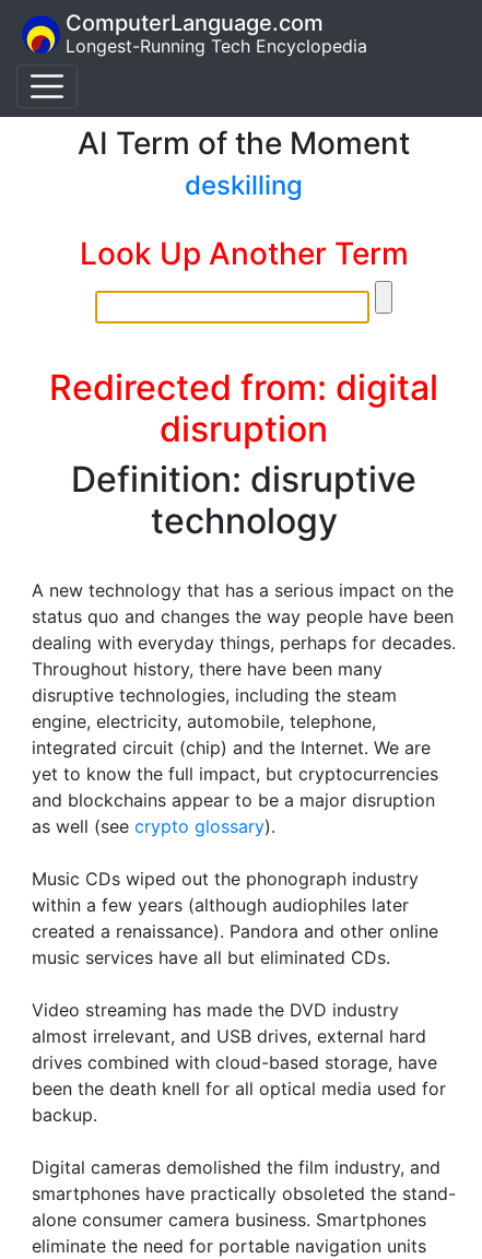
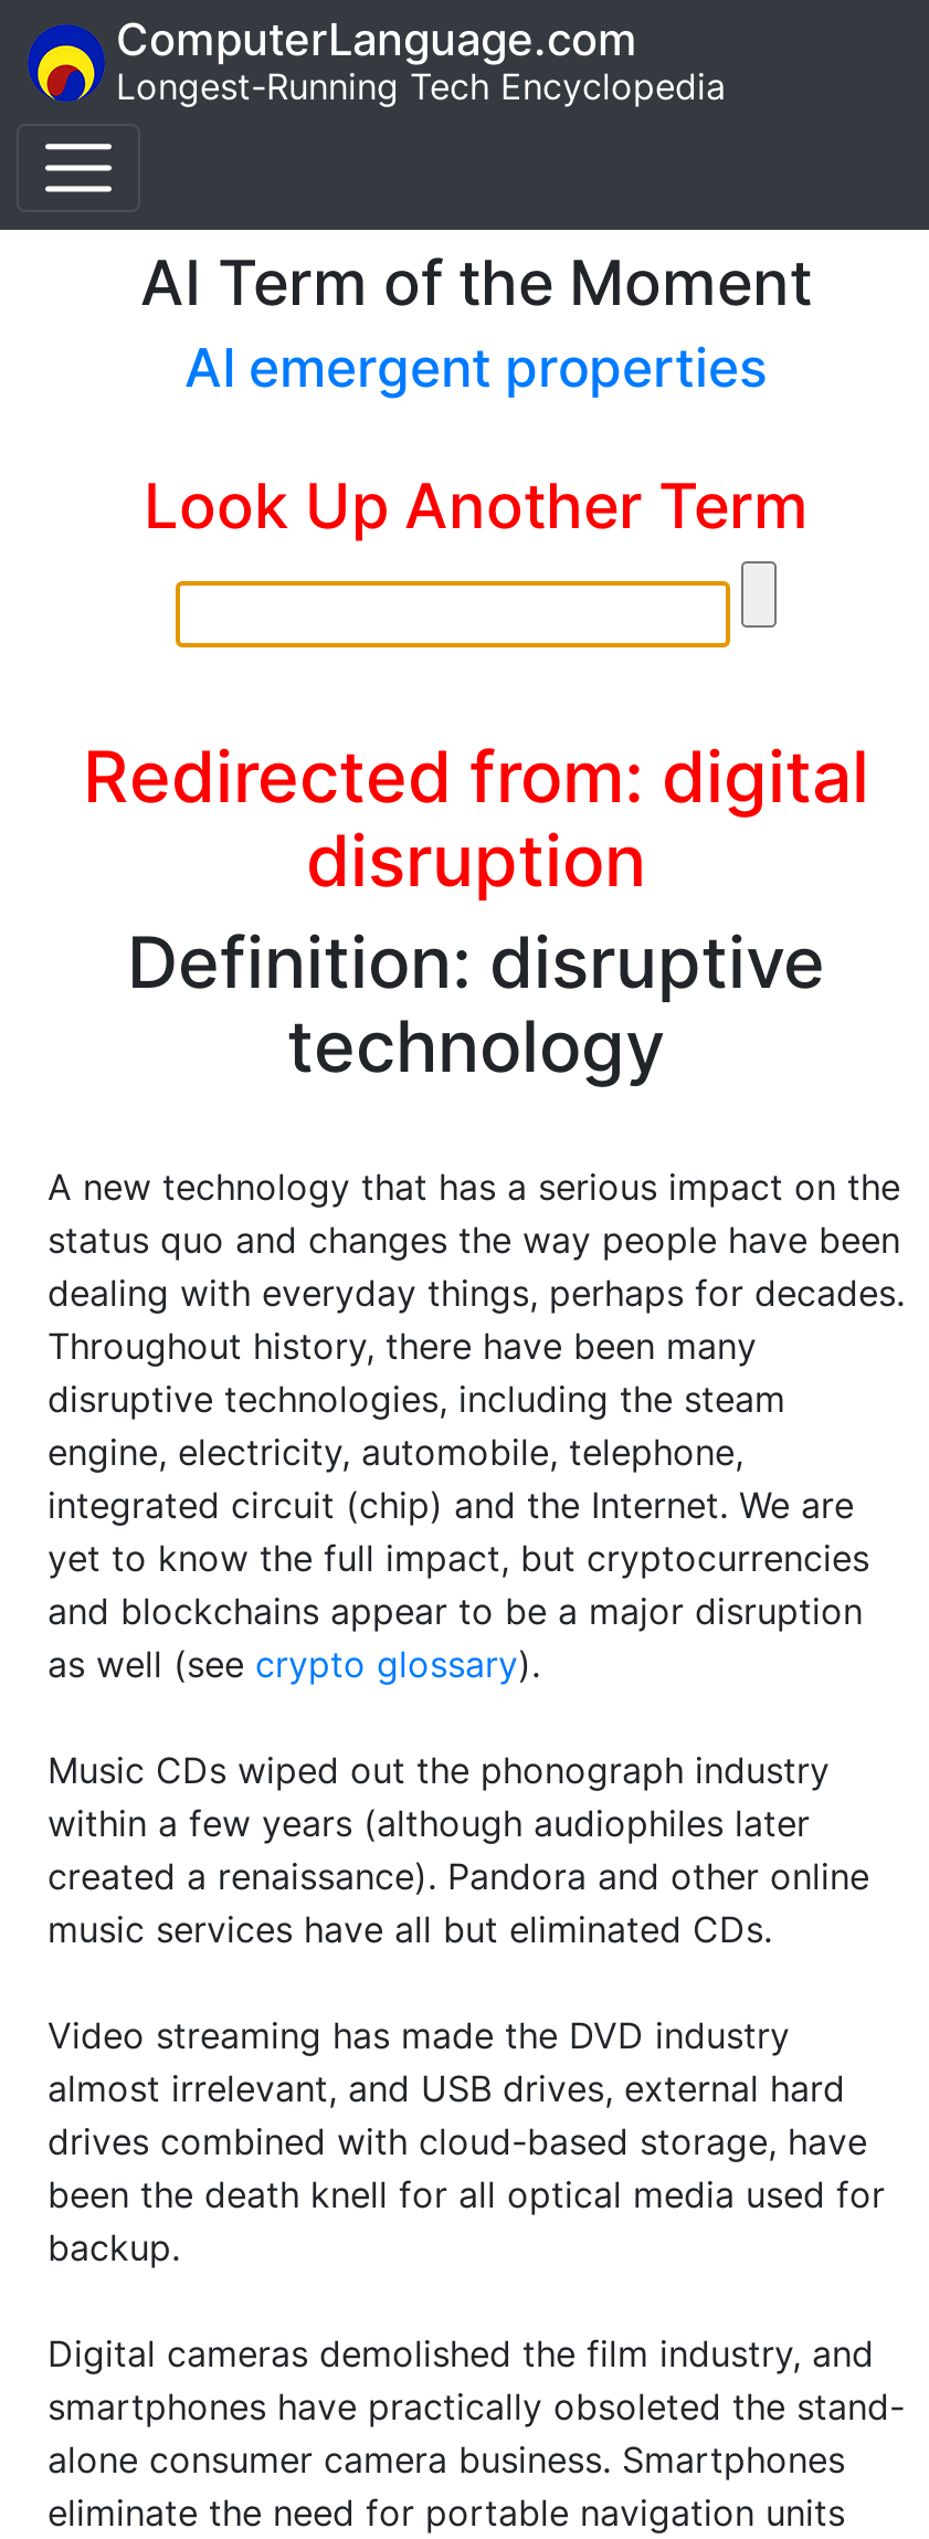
- deskilling
+ AI emergent properties
